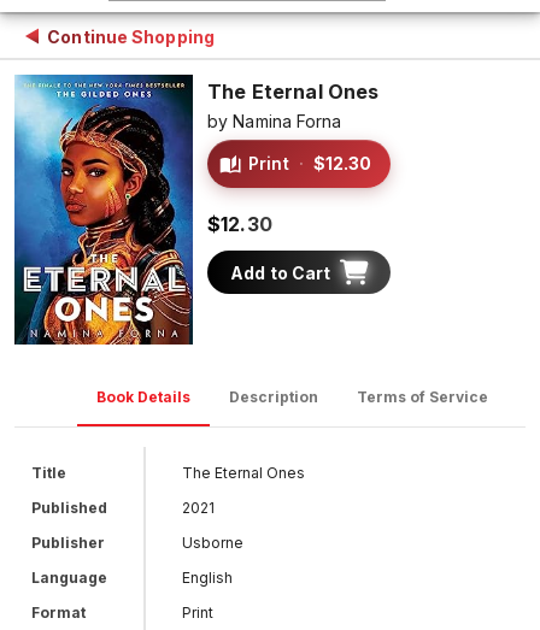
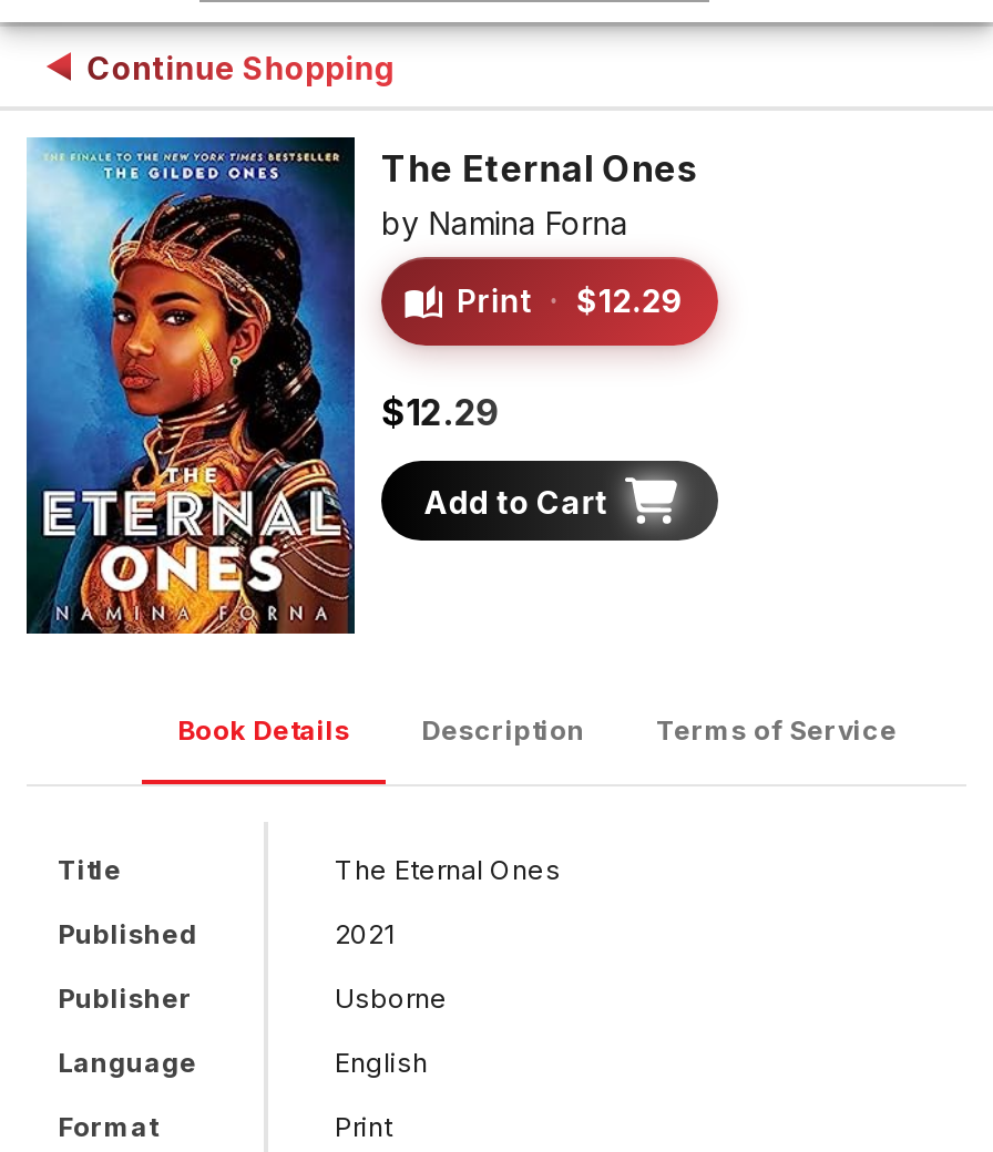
- Print · $12.30
+ Print · $12.29

- $12.30
+ $12.29
